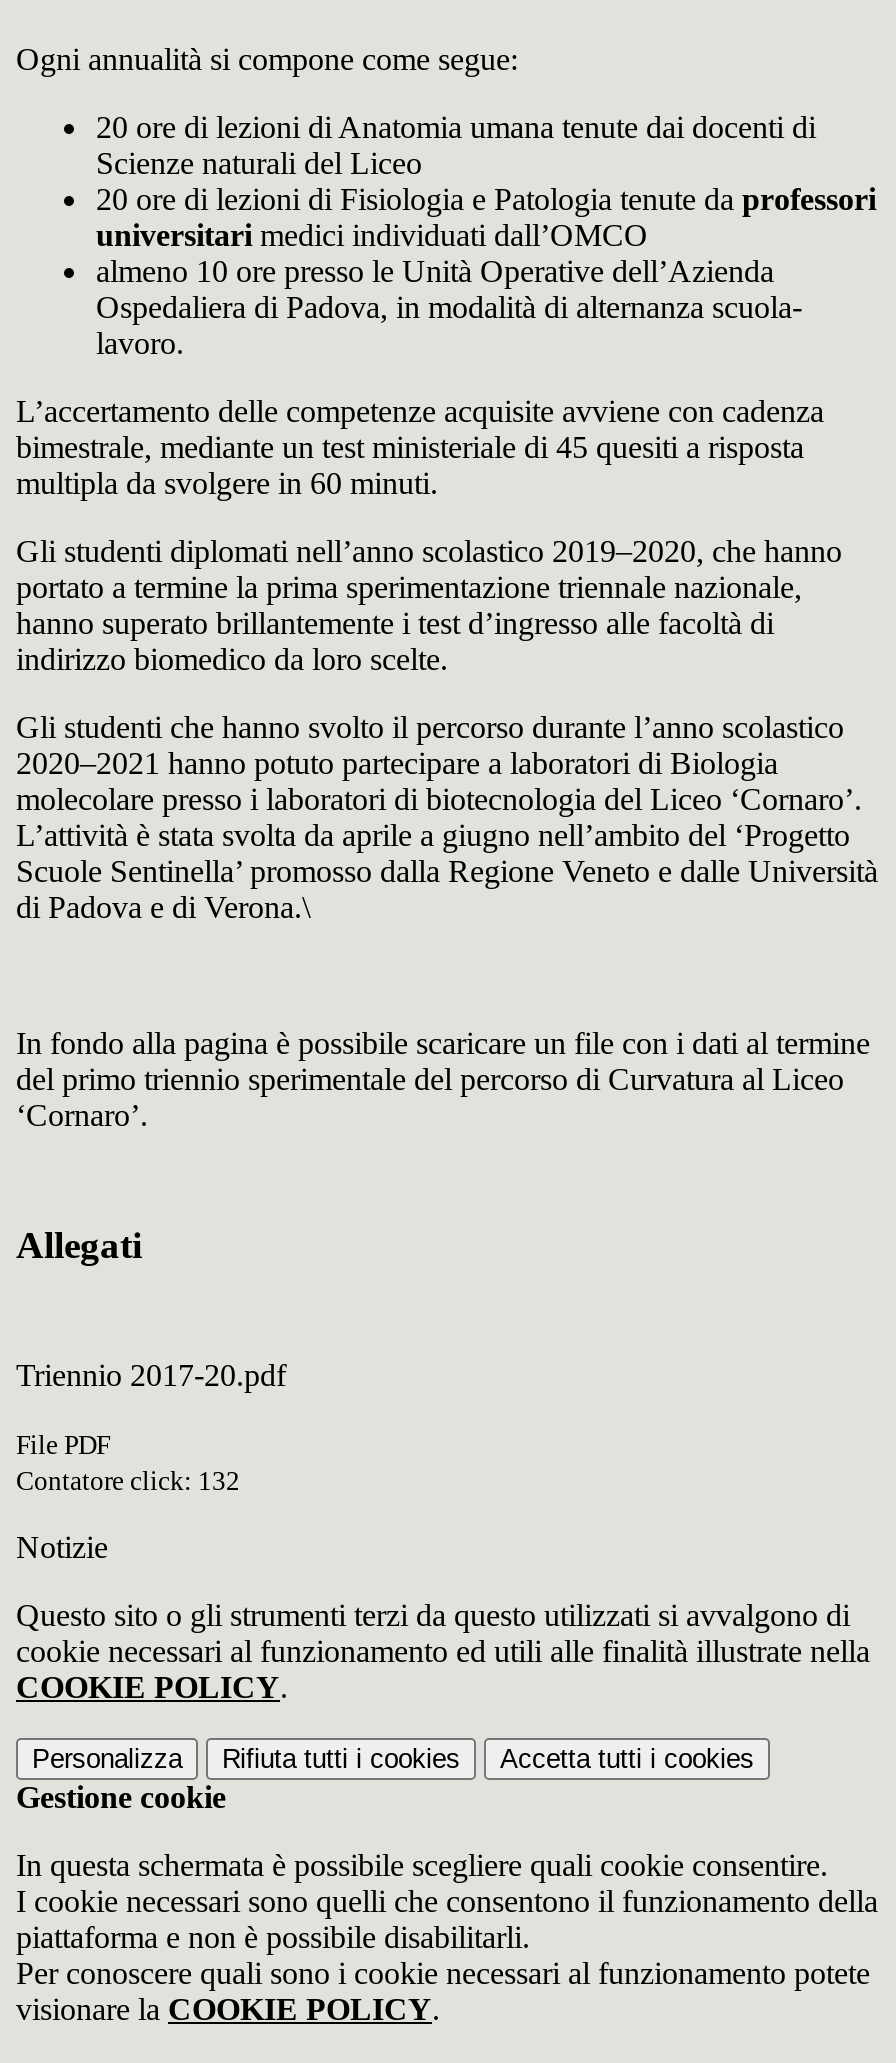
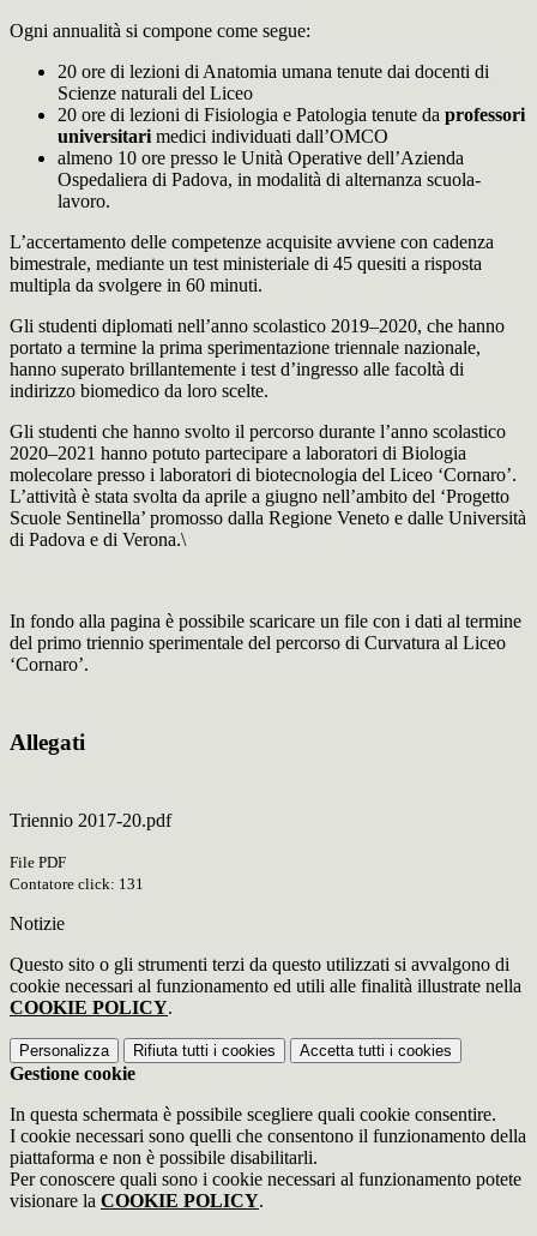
- Contatore click: 132
+ Contatore click: 131
